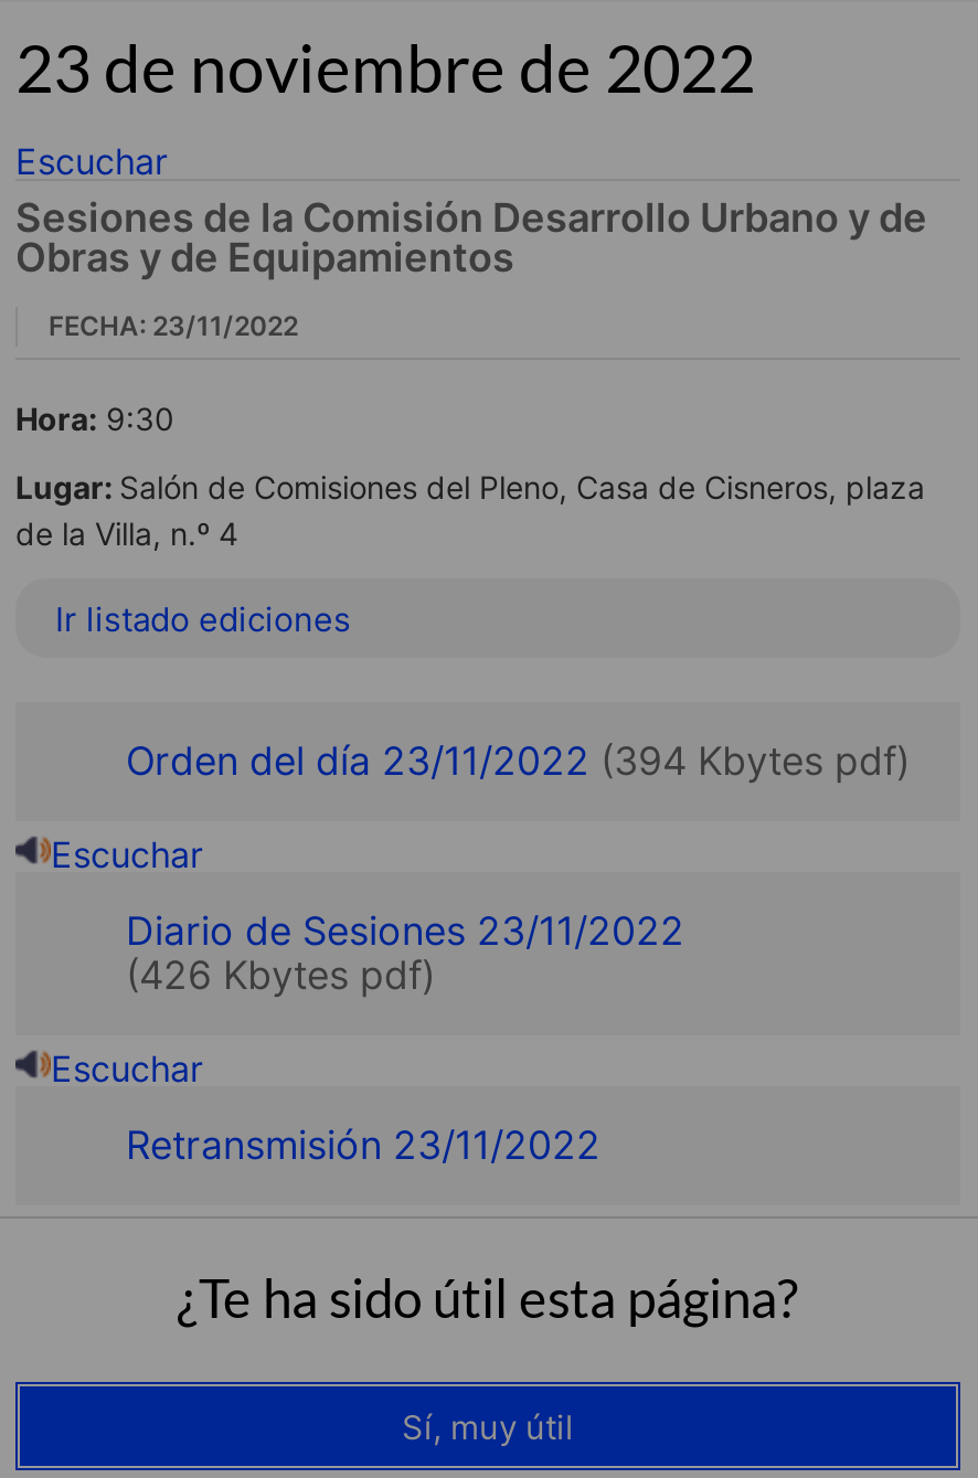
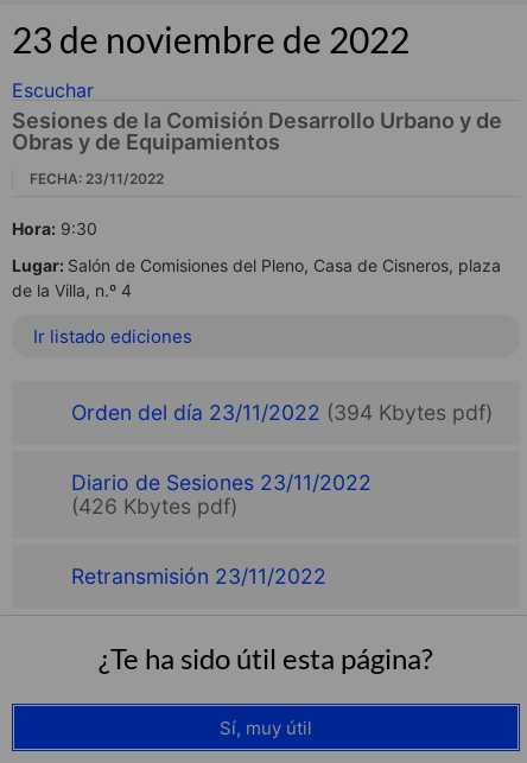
- Escuchar

- Escuchar
